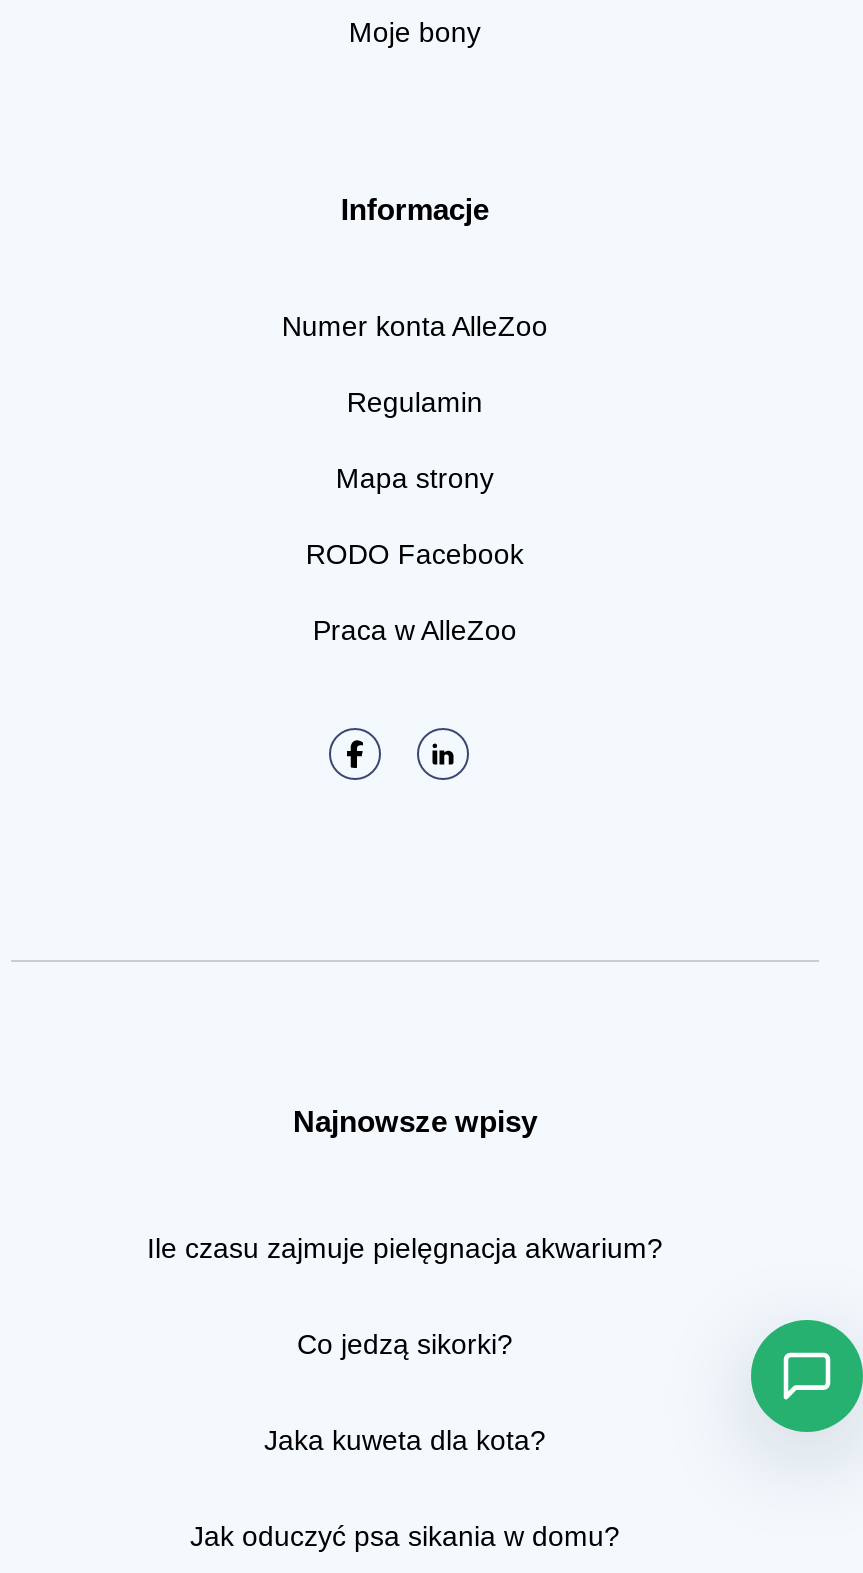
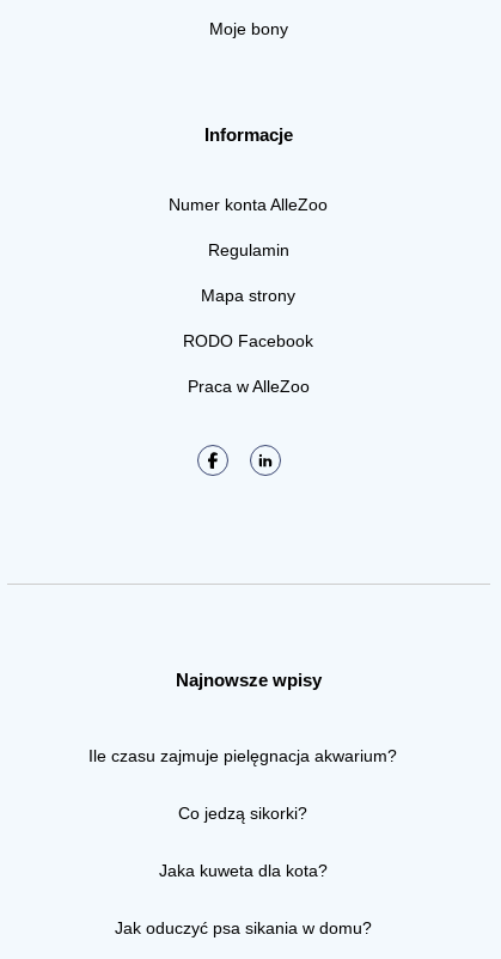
- [image]
